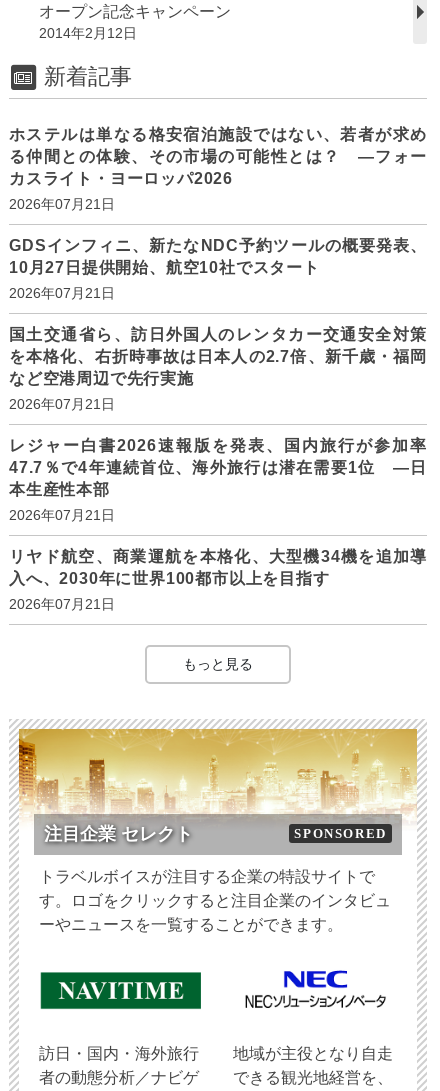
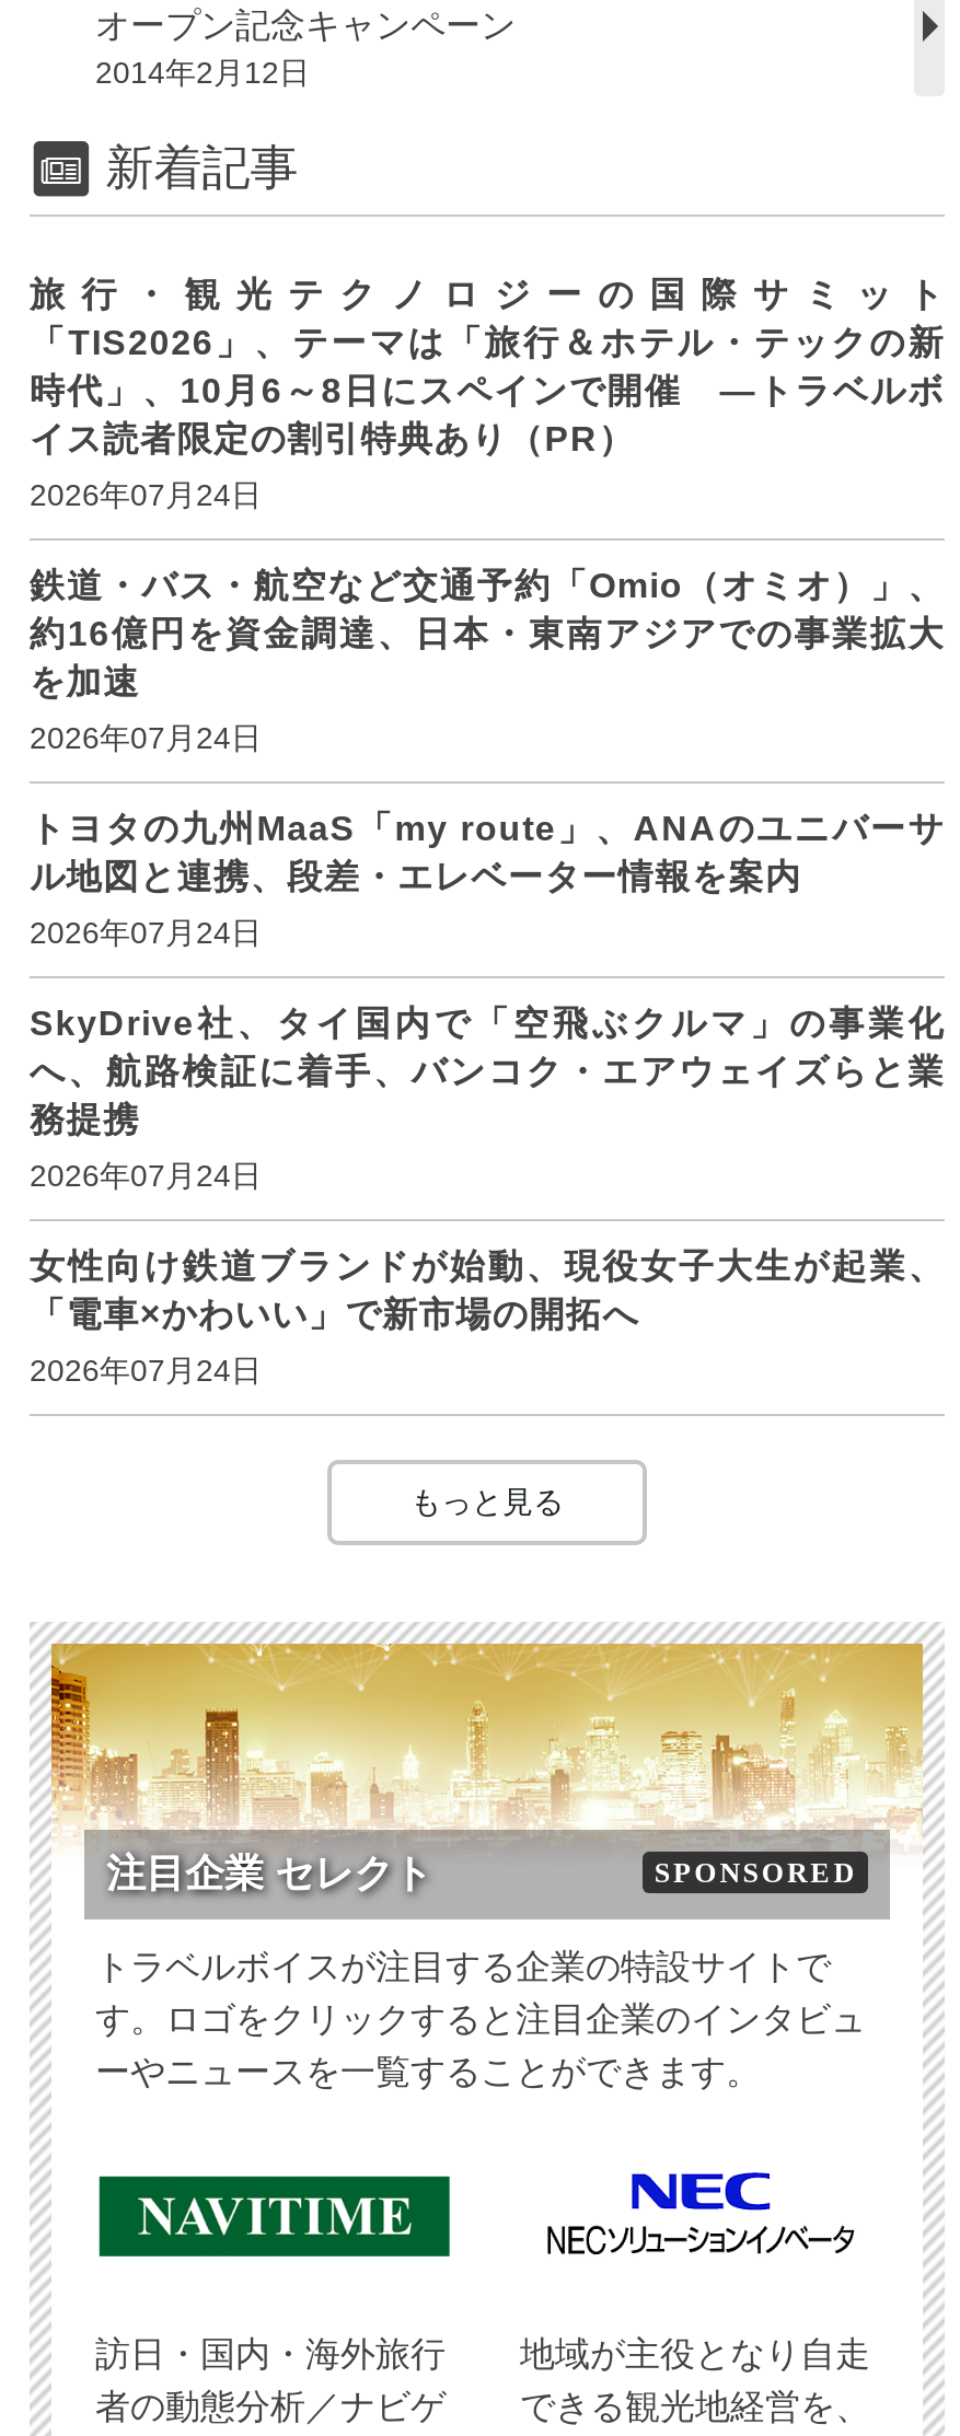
- ホステルは単なる格安宿泊施設ではない、若者が求め
- る仲間との体験、その市場の可能性とは？ ―フォー
- カスライト・ヨーロッパ2026
+ 旅行・観光テクノロジーの国際サミット
+ 「TIS2026」、テーマは「旅行＆ホテル・テックの新
+ 時代」、10月6～8日にスペインで開催 ―トラベルボ
+ イス読者限定の割引特典あり（PR）

- 2026年07月21日
+ 2026年07月24日

- GDSインフィニ、新たなNDC予約ツールの概要発表、
- 10月27日提供開始、航空10社でスタート
+ 鉄道・バス・航空など交通予約「Omio（オミオ）」、
+ 約16億円を資金調達、日本・東南アジアでの事業拡大
+ を加速

- 2026年07月21日
+ 2026年07月24日

- 国土交通省ら、訪日外国人のレンタカー交通安全対策
- を本格化、右折時事故は日本人の2.7倍、新千歳・福岡
- など空港周辺で先行実施
+ トヨタの九州MaaS「my route」、ANAのユニバーサ
+ ル地図と連携、段差・エレベーター情報を案内

- 2026年07月21日
+ 2026年07月24日

- レジャー白書2026速報版を発表、国内旅行が参加率
- 47.7％で4年連続首位、海外旅行は潜在需要1位 ―日
- 本生産性本部
+ SkyDrive社、タイ国内で「空飛ぶクルマ」の事業化
+ へ、航路検証に着手、バンコク・エアウェイズらと業
+ 務提携

- 2026年07月21日
+ 2026年07月24日

- リヤド航空、商業運航を本格化、大型機34機を追加導
- 入へ、2030年に世界100都市以上を目指す
+ 女性向け鉄道ブランドが始動、現役女子大生が起業、
+ 「電車×かわいい」で新市場の開拓へ

- 2026年07月21日
+ 2026年07月24日
